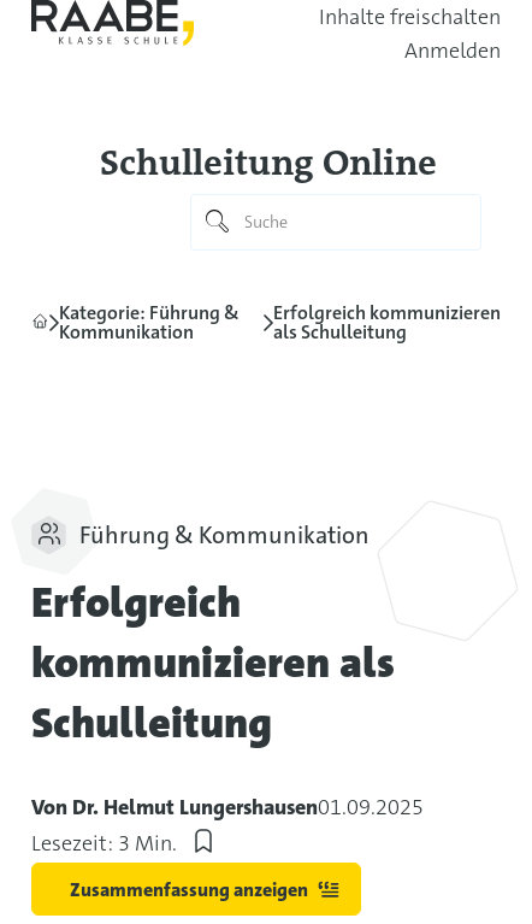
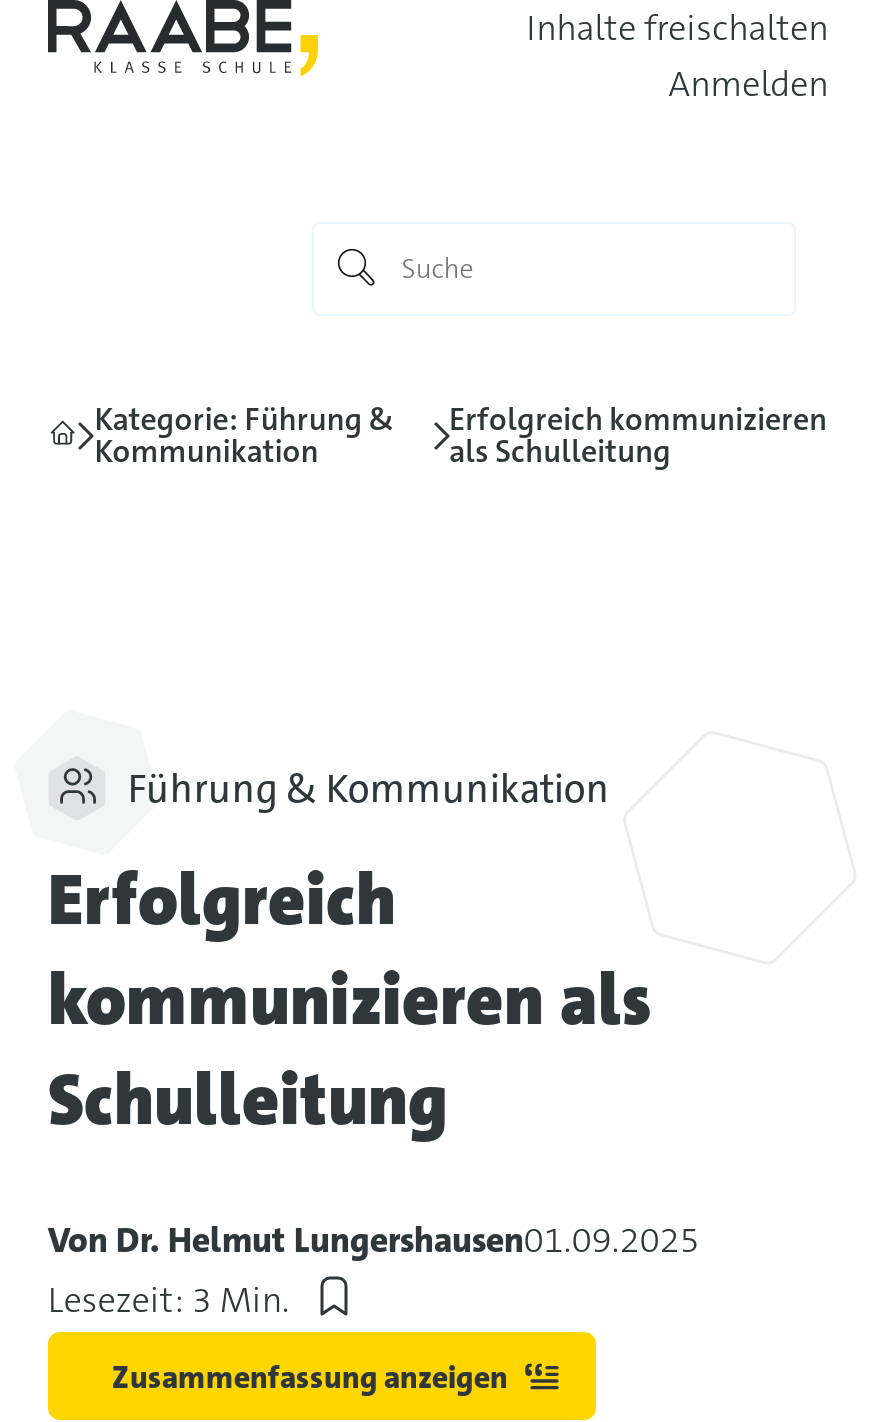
- Schulleitung Online
